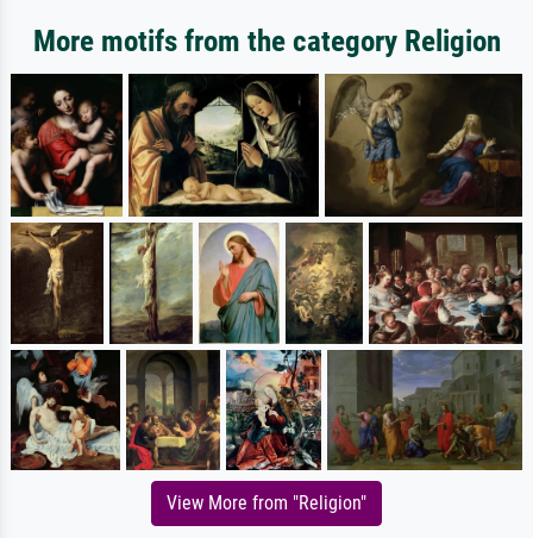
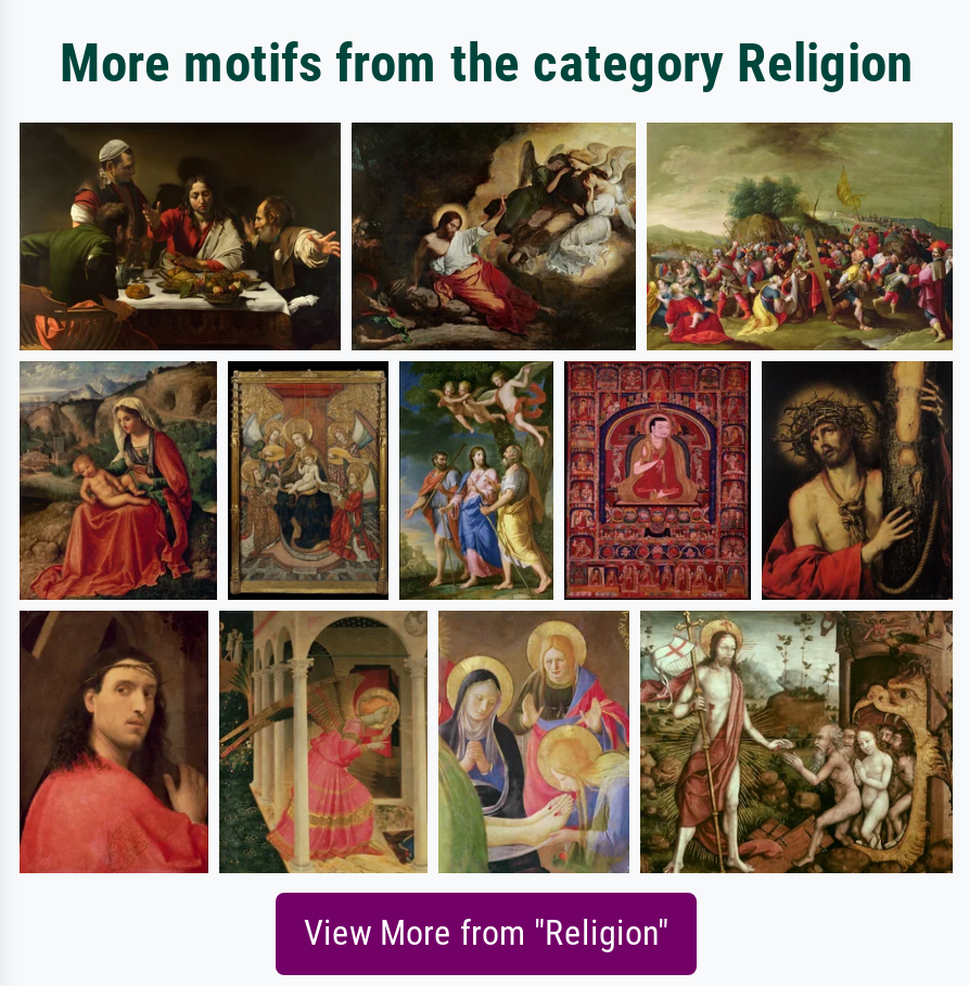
- [image]
+ [image]
